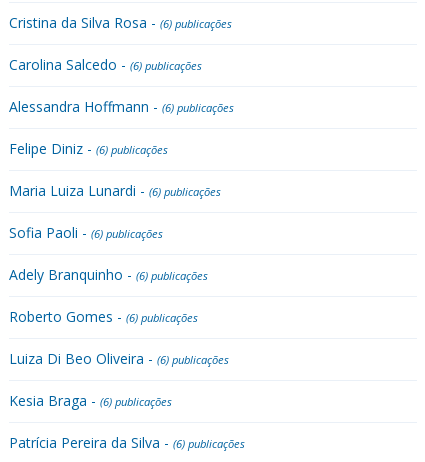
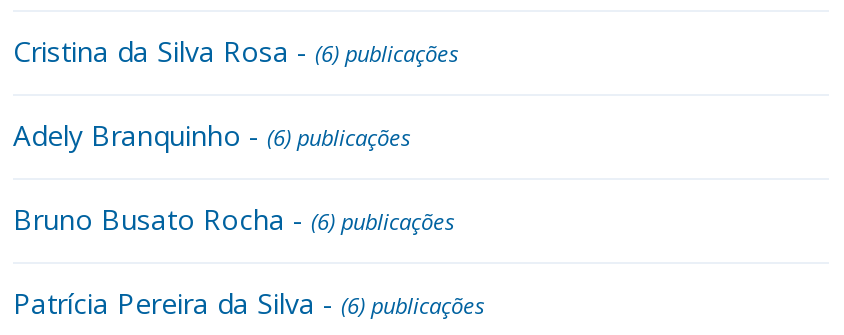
- Carolina Salcedo - (6) publicações
- Alessandra Hoffmann - (6) publicações
- Felipe Diniz - (6) publicações
- Maria Luiza Lunardi - (6) publicações
- Sofia Paoli - (6) publicações

- Roberto Gomes - (6) publicações
- Luiza Di Beo Oliveira - (6) publicações
- Kesia Braga - (6) publicações
+ Bruno Busato Rocha - (6) publicações
